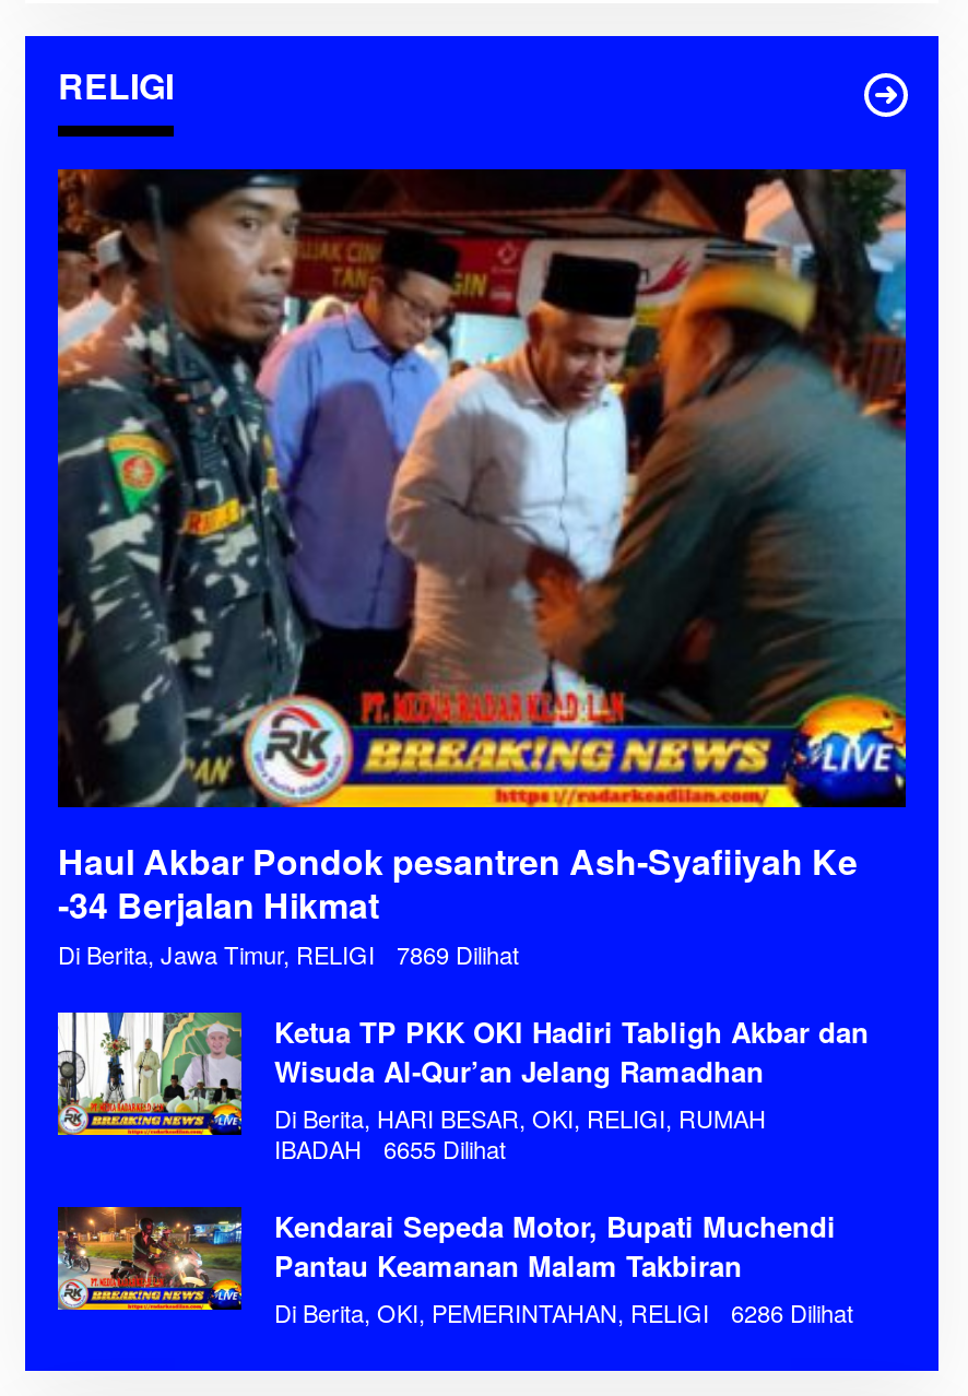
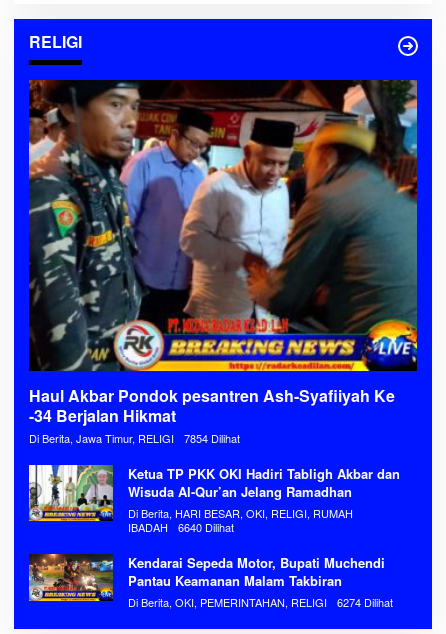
- Di Berita, Jawa Timur, RELIGI 7869 Dilihat
+ Di Berita, Jawa Timur, RELIGI 7854 Dilihat

- IBADAH 6655 Dilihat
+ IBADAH 6640 Dilihat

- Di Berita, OKI, PEMERINTAHAN, RELIGI 6286 Dilihat
+ Di Berita, OKI, PEMERINTAHAN, RELIGI 6274 Dilihat
